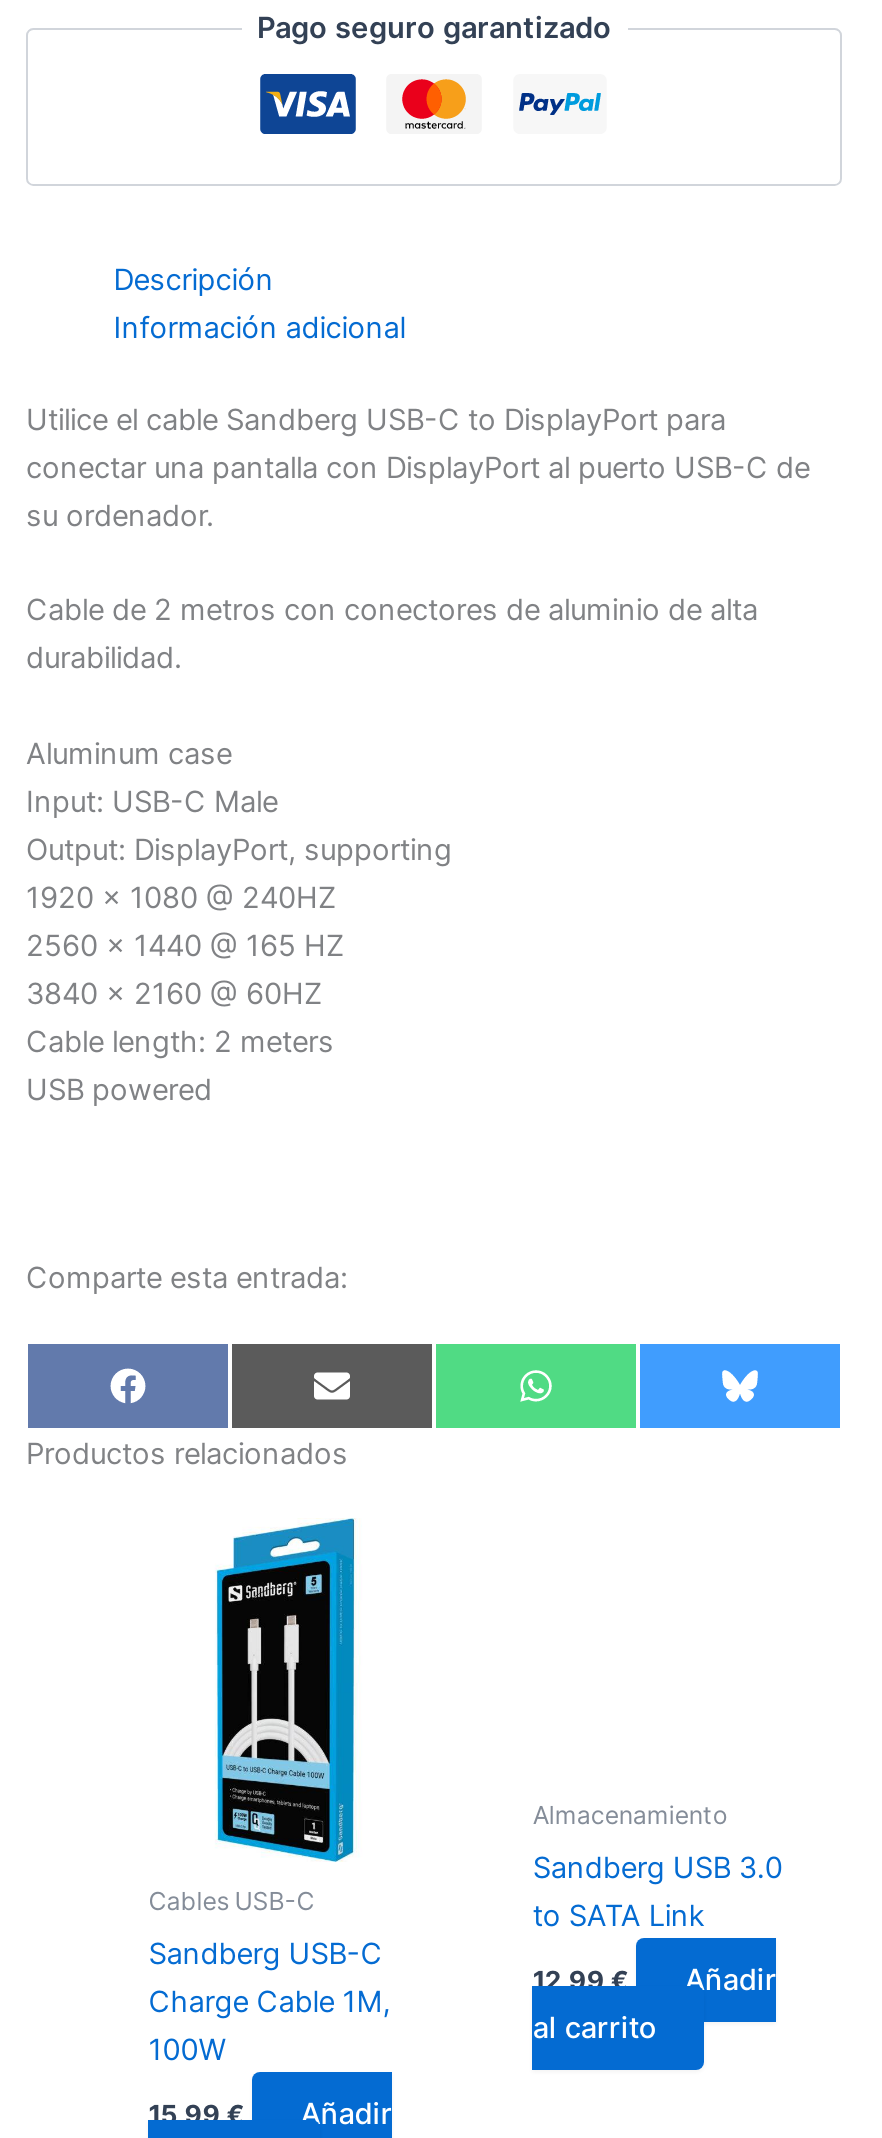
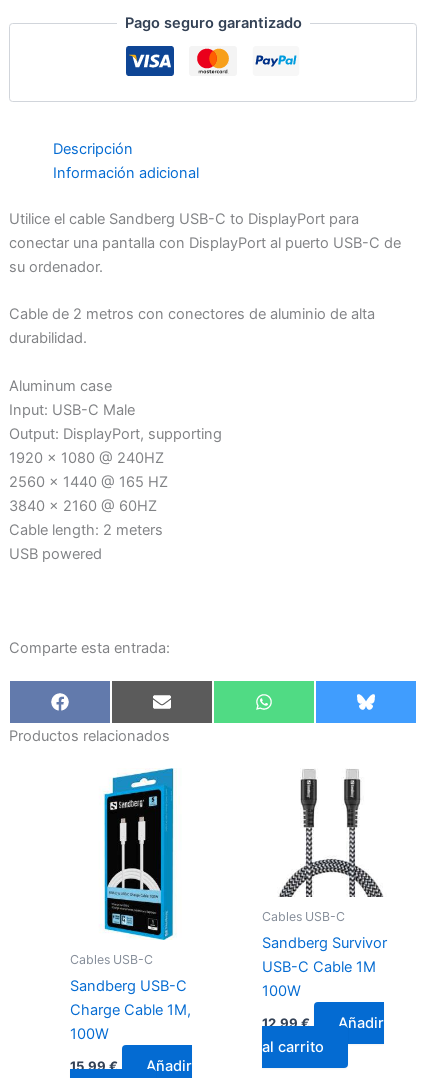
+ [image]

- Almacenamiento
+ Cables USB-C

- Sandberg USB 3.0
- to SATA Link
+ Sandberg Survivor
+ USB-C Cable 1M
+ 100W

moved down: Añadir | al carrito
